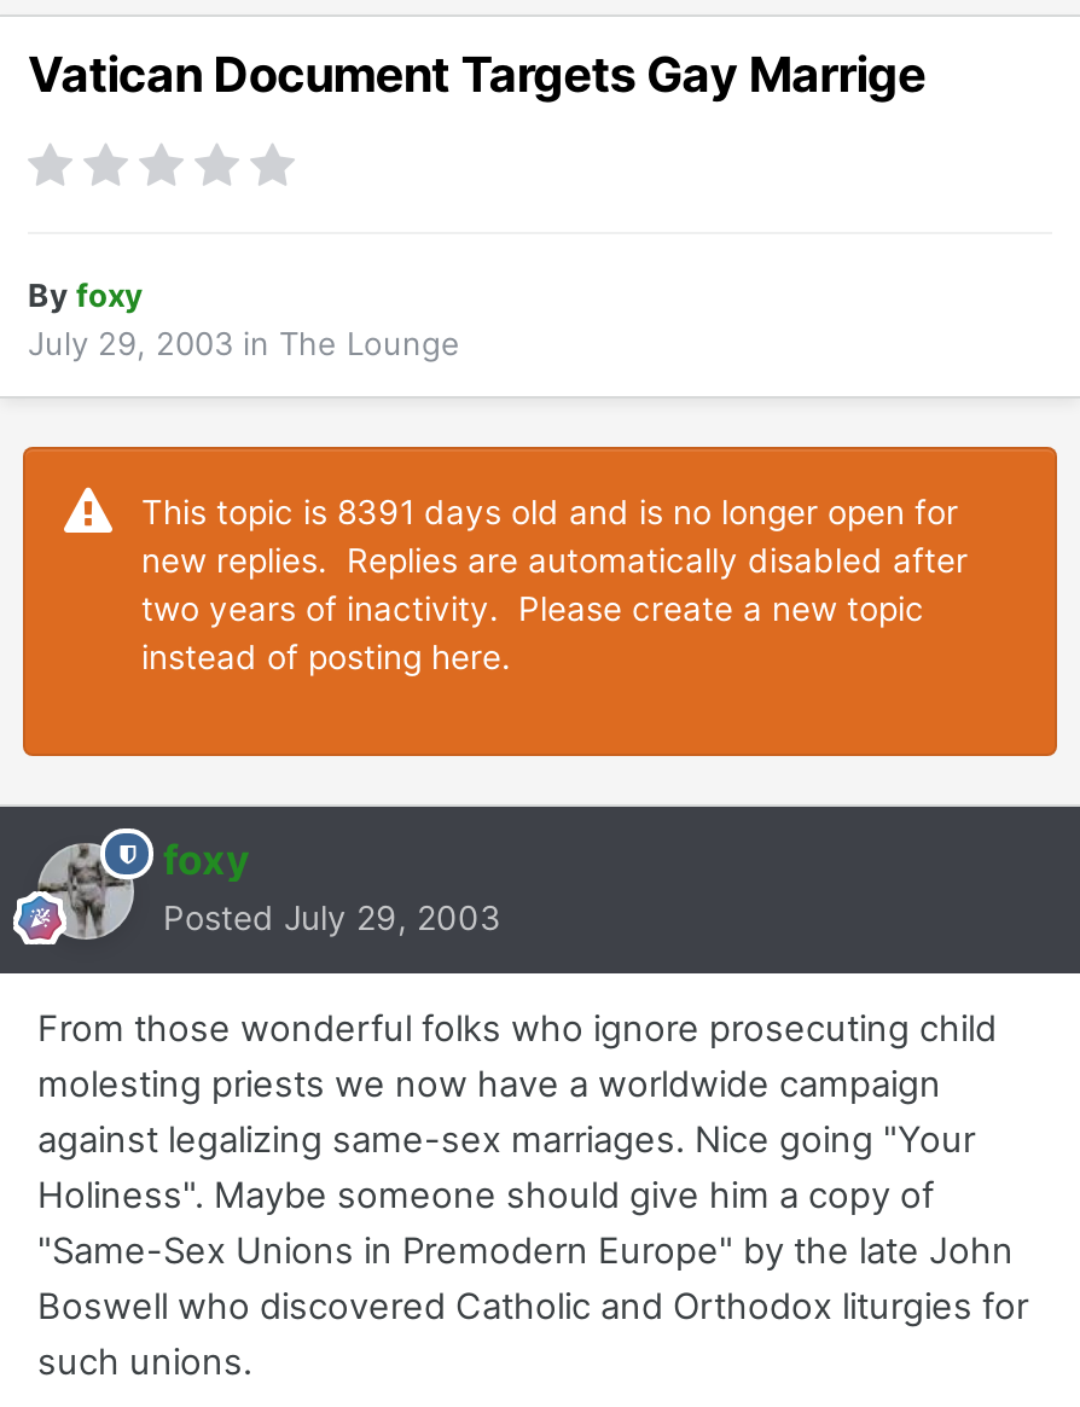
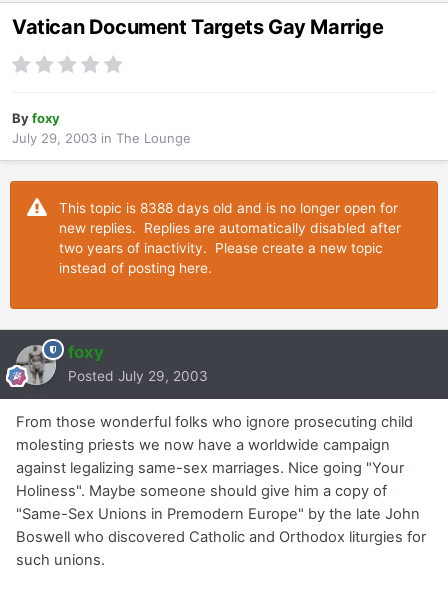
- This topic is 8391 days old and is no longer open for
+ This topic is 8388 days old and is no longer open for
